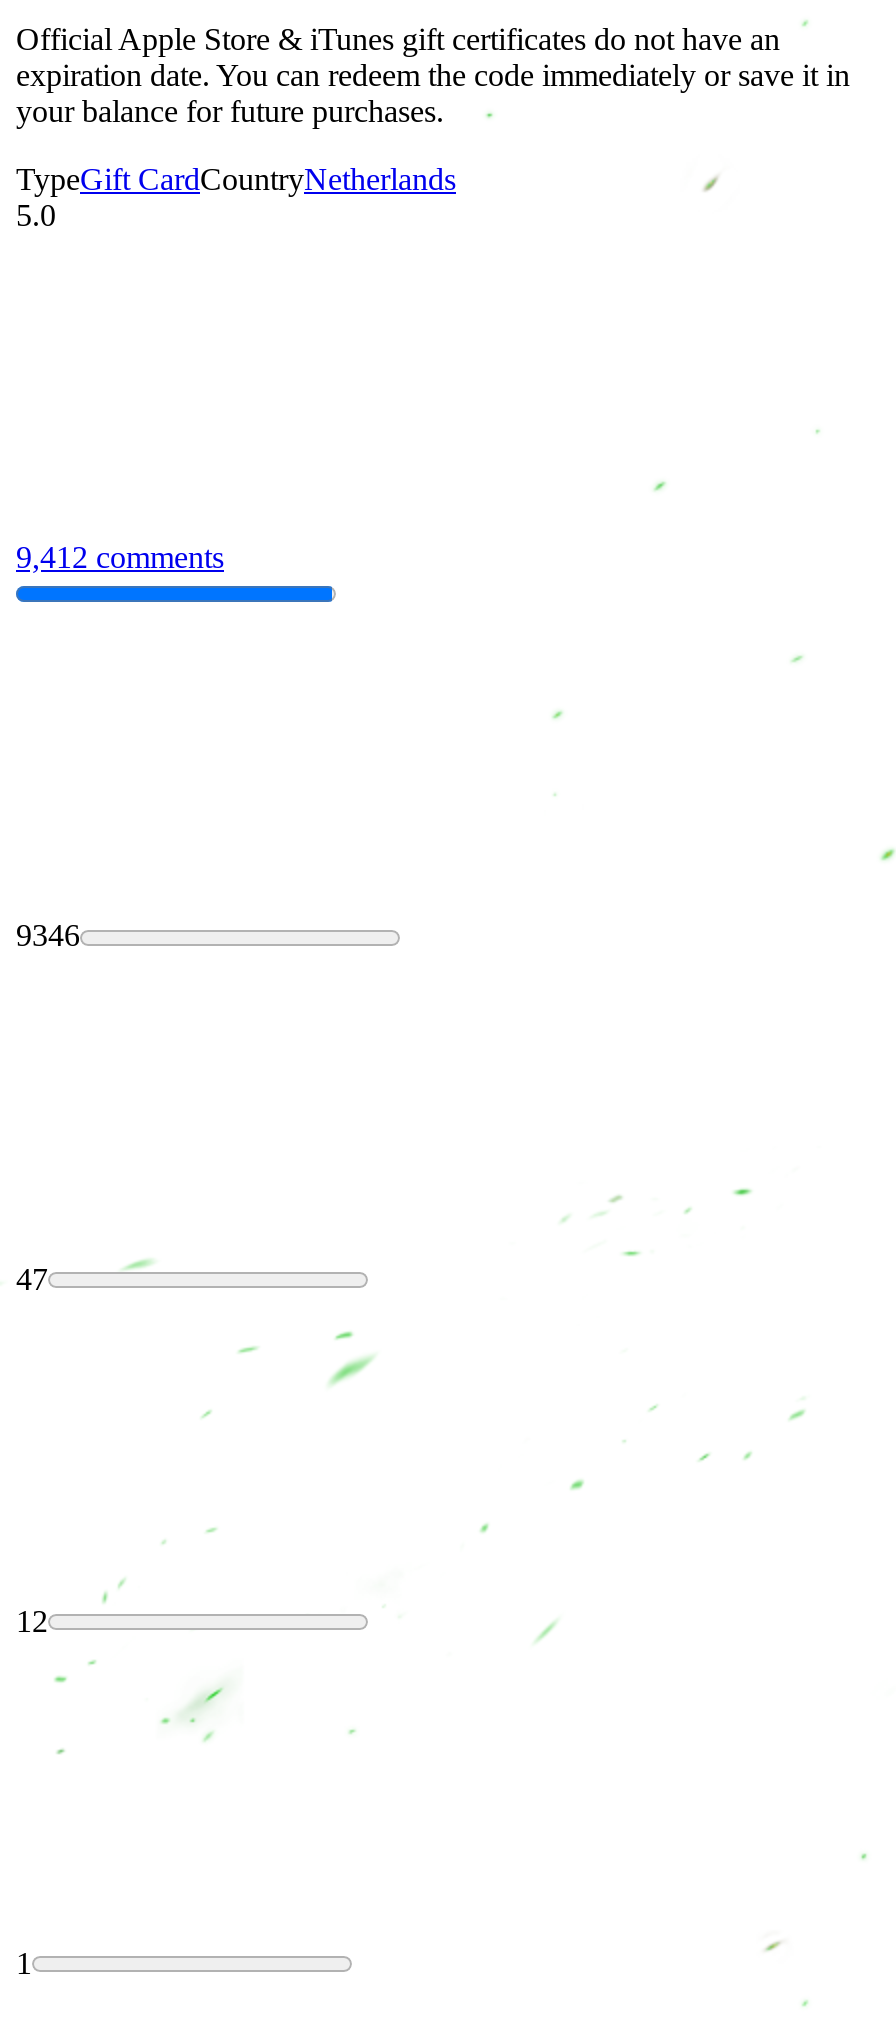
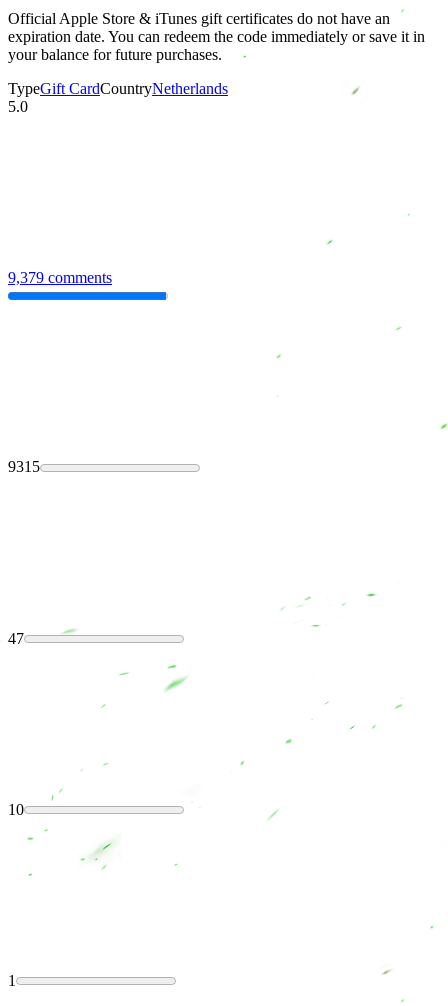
- 9,412 comments
+ 9,379 comments

- 9346
+ 9315

- 12
+ 10
